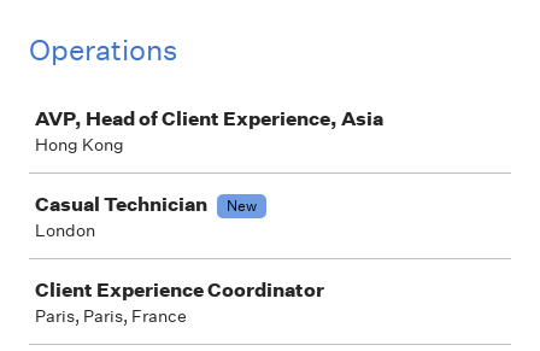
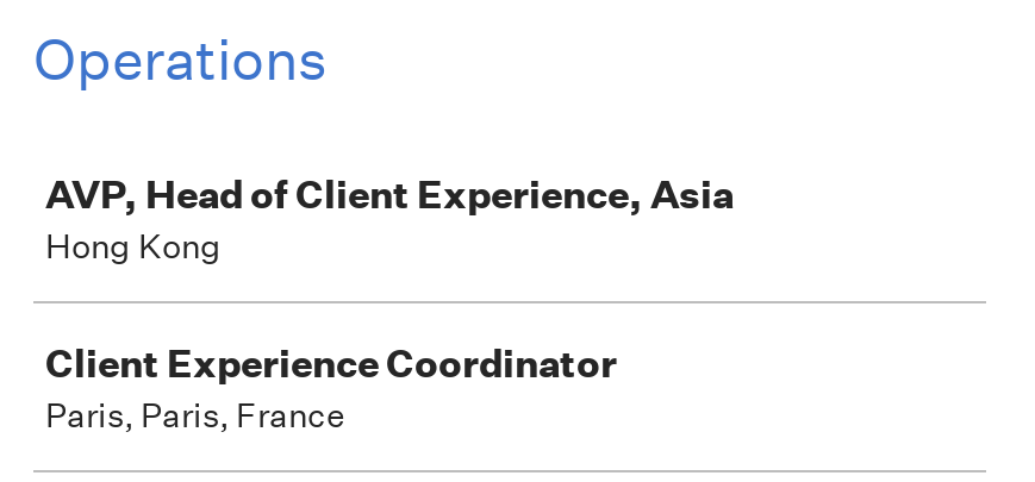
- Casual Technician
- New
- London
